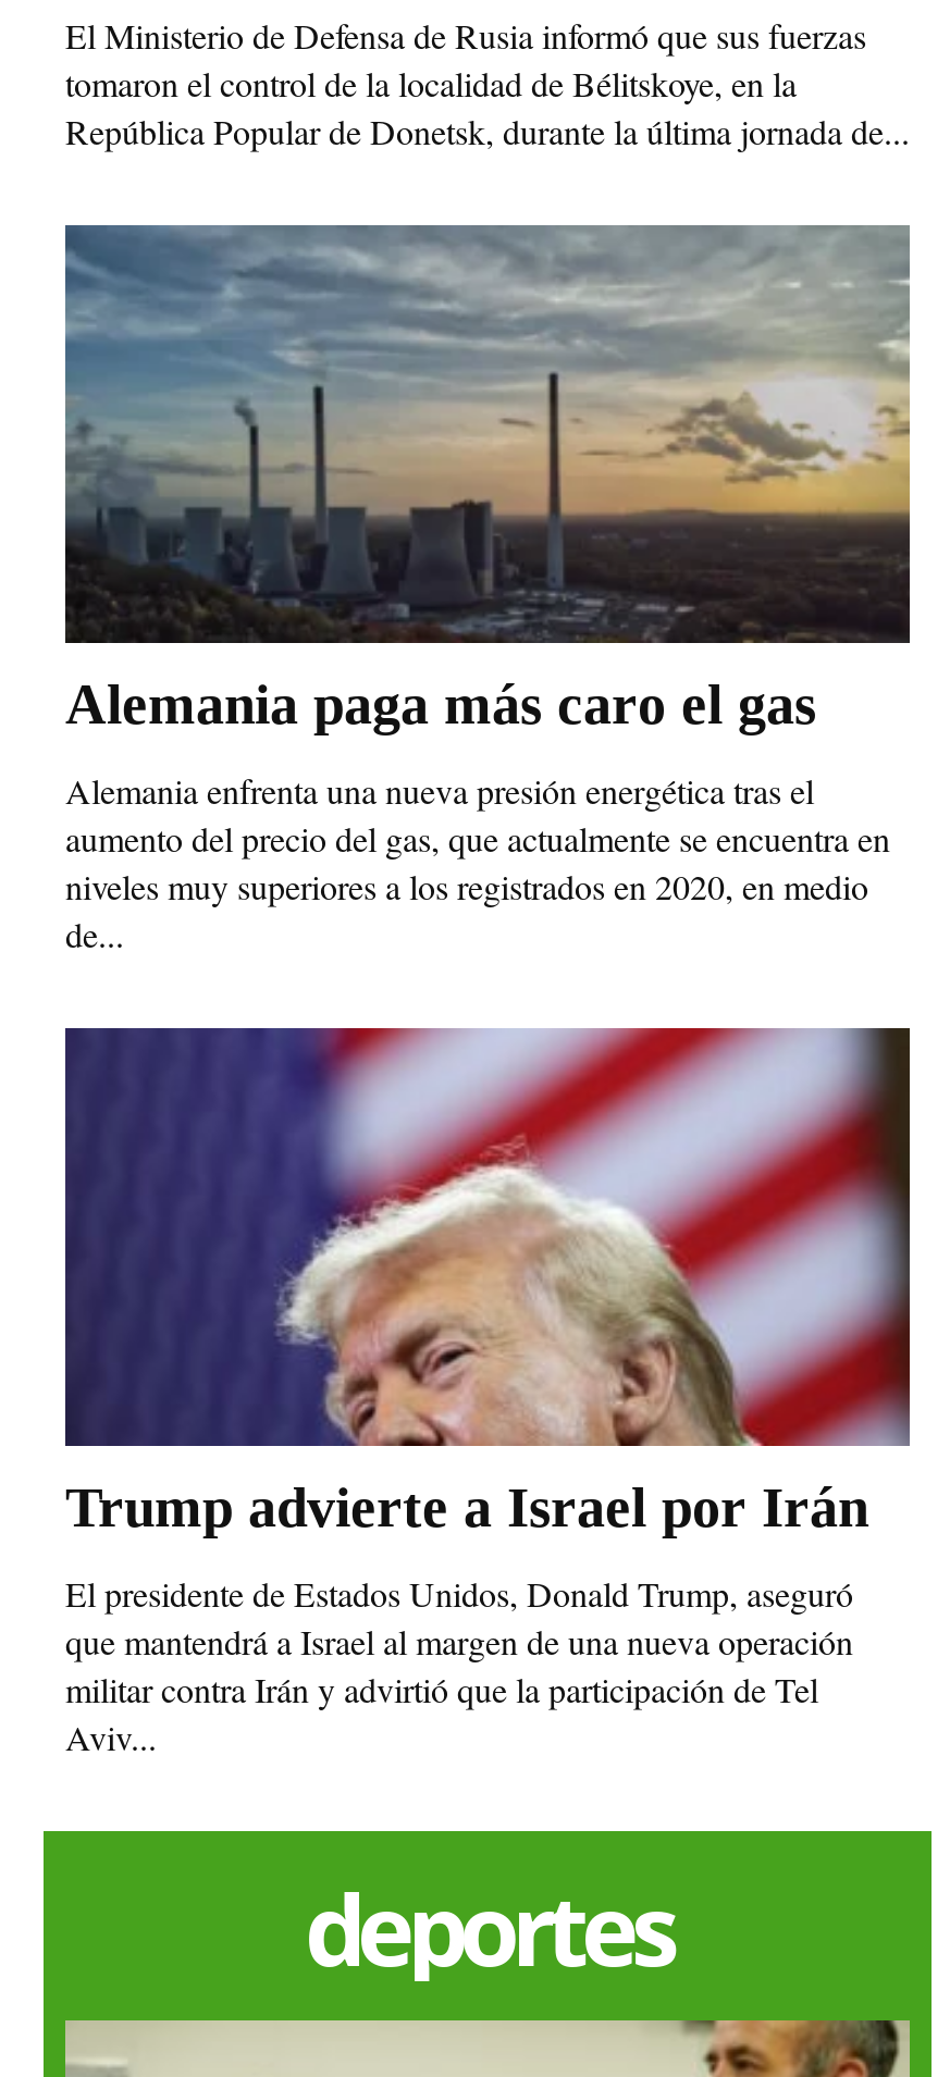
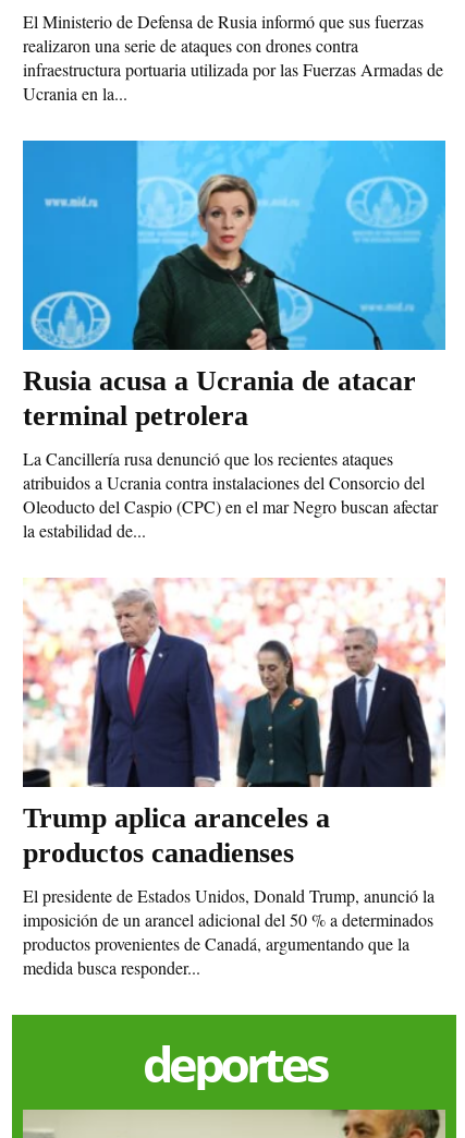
- tomaron el control de la localidad de Bélitskoye, en la
- República Popular de Donetsk, durante la última jornada de...
+ realizaron una serie de ataques con drones contra
+ infraestructura portuaria utilizada por las Fuerzas Armadas de
+ Ucrania en la...

- [image]
- Alemania paga más caro el gas
+ [image]
+ Rusia acusa a Ucrania de atacar
+ terminal petrolera

- Alemania enfrenta una nueva presión energética tras el
- aumento del precio del gas, que actualmente se encuentra en
- niveles muy superiores a los registrados en 2020, en medio
- de...
+ La Cancillería rusa denunció que los recientes ataques
+ atribuidos a Ucrania contra instalaciones del Consorcio del
+ Oleoducto del Caspio (CPC) en el mar Negro buscan afectar
+ la estabilidad de...

- [image]
+ [image]

- Trump advierte a Israel por Irán
+ Trump aplica aranceles a
+ productos canadienses

- El presidente de Estados Unidos, Donald Trump, aseguró
- que mantendrá a Israel al margen de una nueva operación
- militar contra Irán y advirtió que la participación de Tel
- Aviv...
+ El presidente de Estados Unidos, Donald Trump, anunció la
+ imposición de un arancel adicional del 50 % a determinados
+ productos provenientes de Canadá, argumentando que la
+ medida busca responder...
